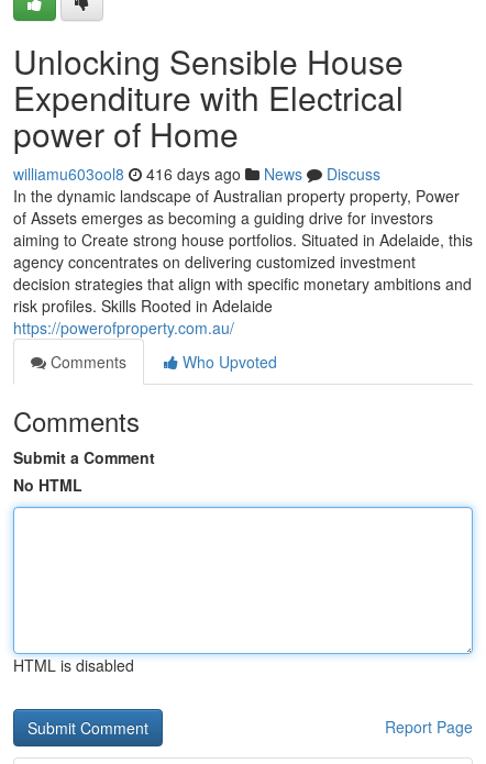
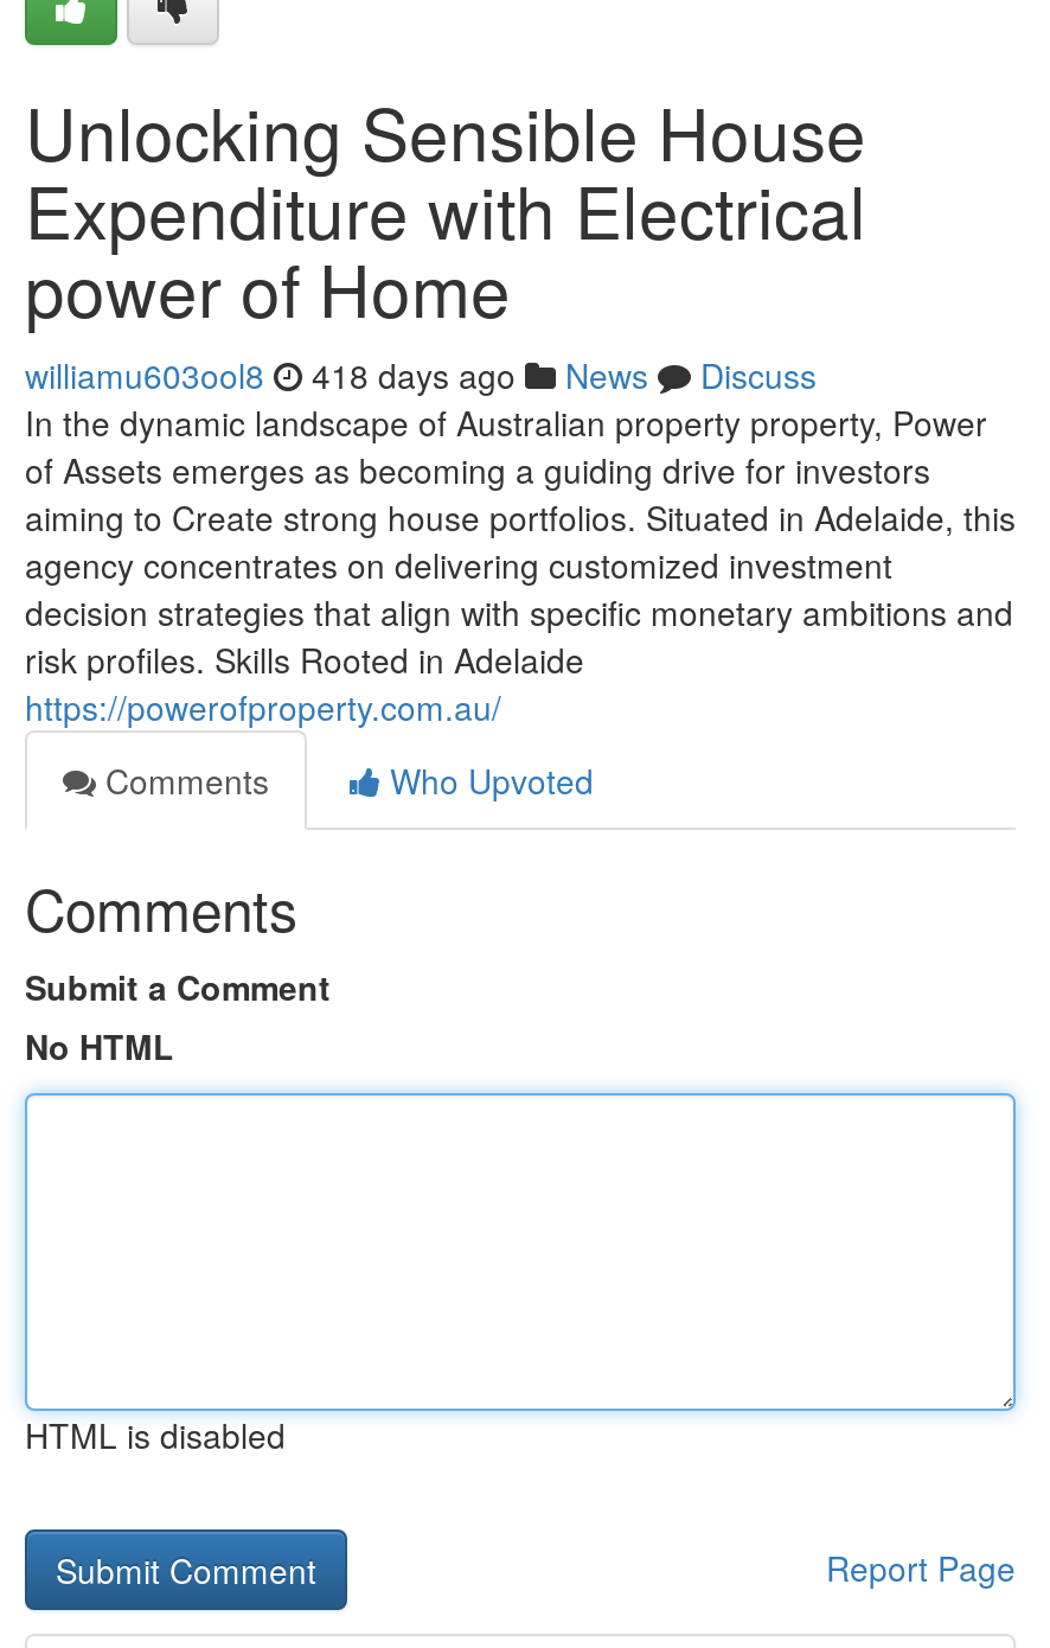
- williamu603ool8 416 days ago News Discuss
+ williamu603ool8 418 days ago News Discuss
